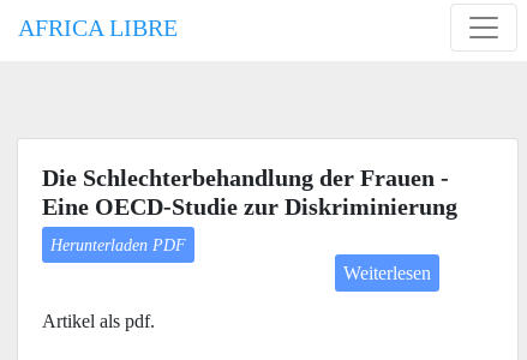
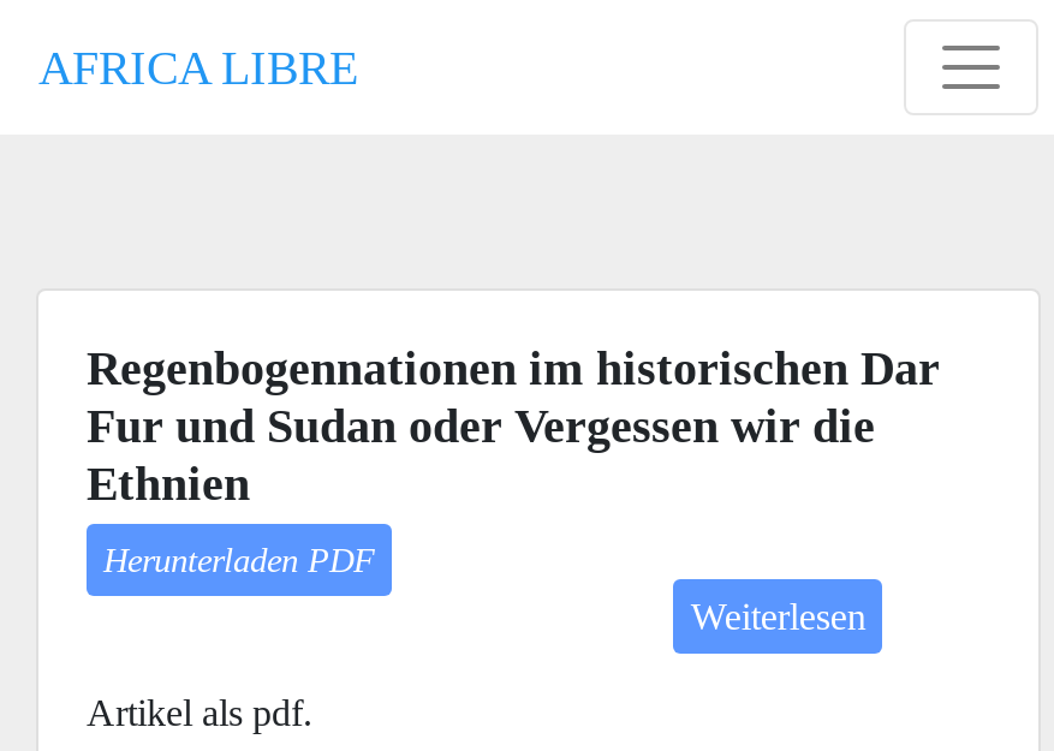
- Die Schlechterbehandlung der Frauen -
- Eine OECD-Studie zur Diskriminierung
+ Regenbogennationen im historischen Dar
+ Fur und Sudan oder Vergessen wir die
+ Ethnien
